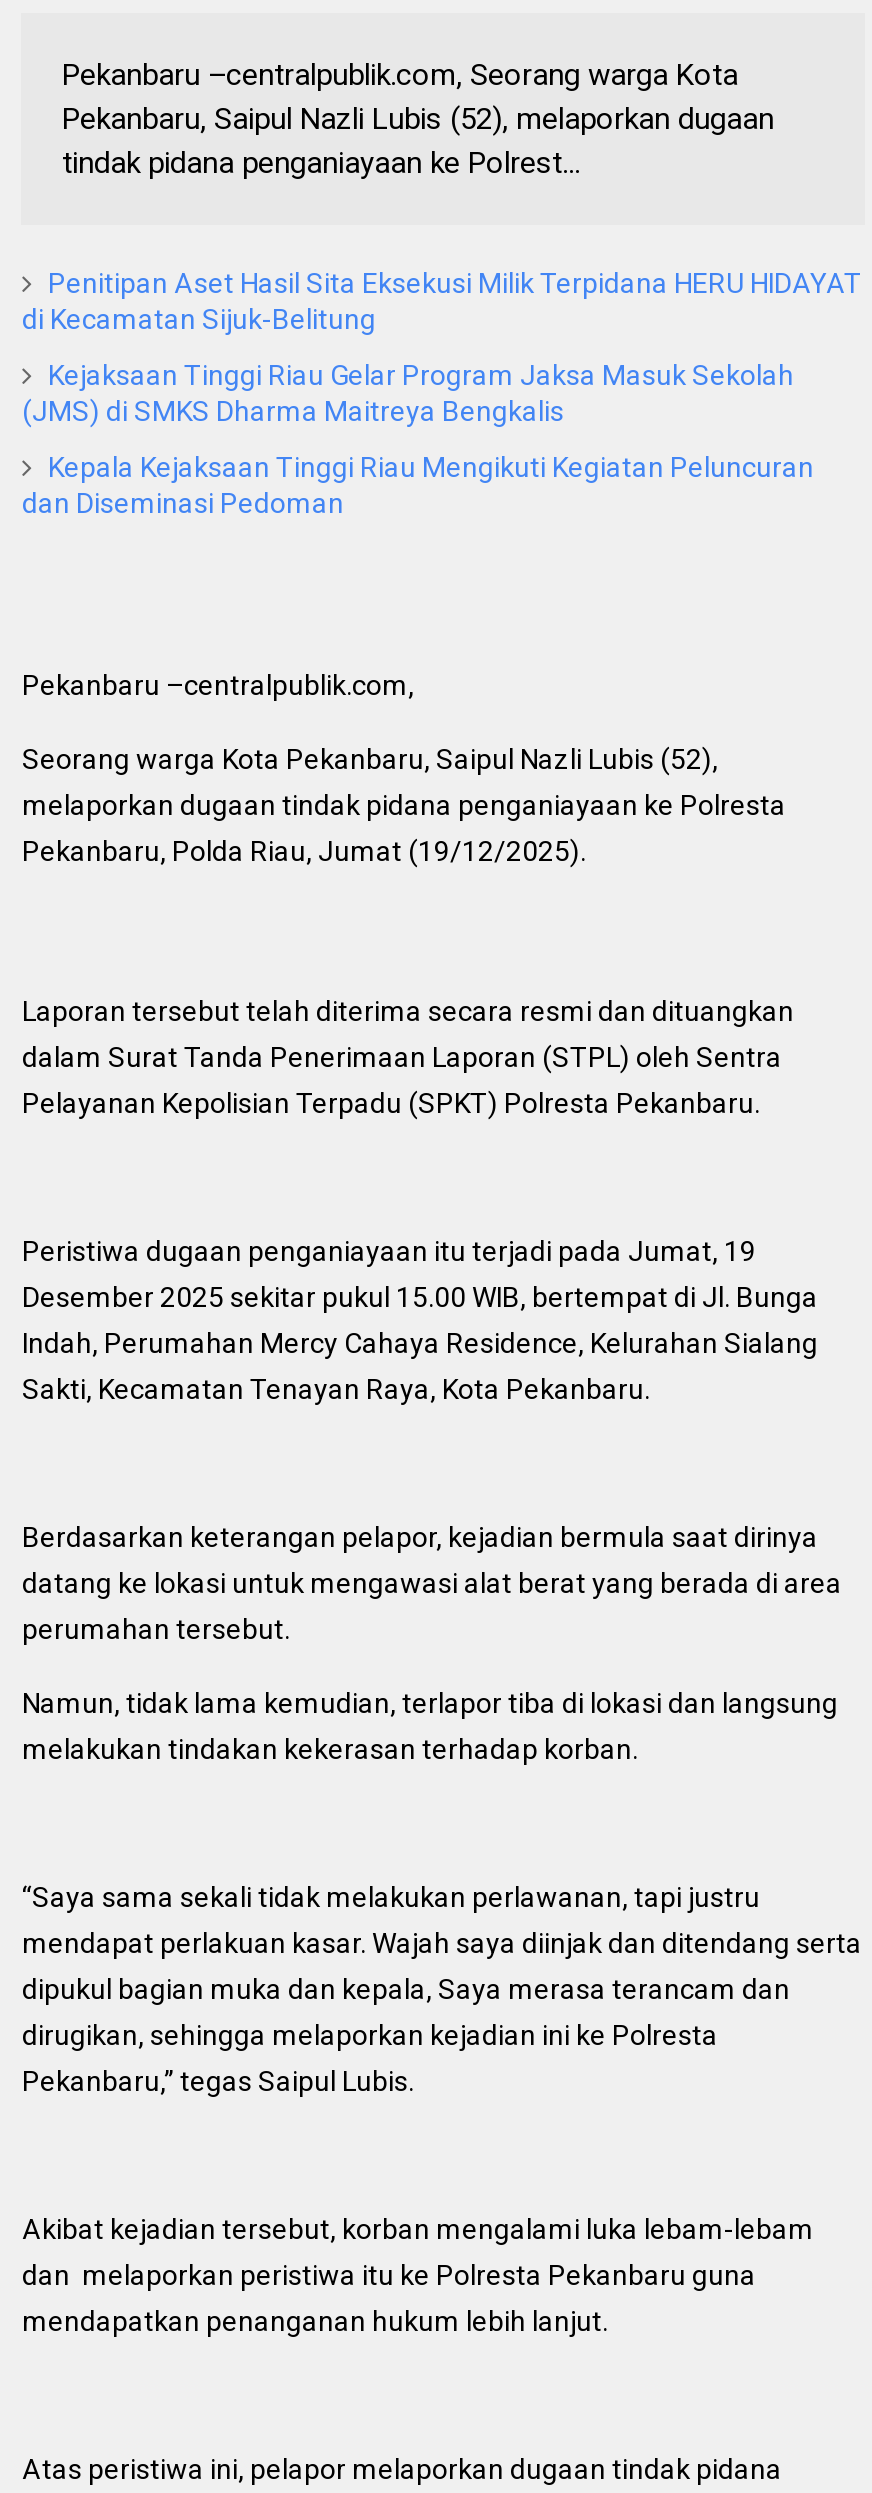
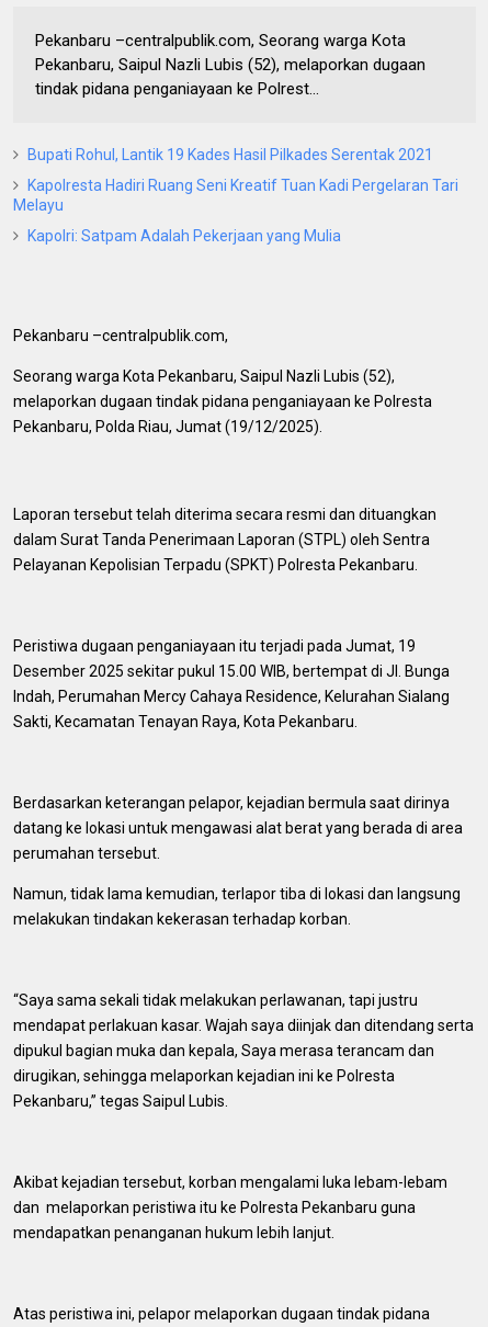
- Penitipan Aset Hasil Sita Eksekusi Milik Terpidana HERU HIDAYAT
- di Kecamatan Sijuk-Belitung
+ Bupati Rohul, Lantik 19 Kades Hasil Pilkades Serentak 2021

- Kejaksaan Tinggi Riau Gelar Program Jaksa Masuk Sekolah
- (JMS) di SMKS Dharma Maitreya Bengkalis
+ Kapolresta Hadiri Ruang Seni Kreatif Tuan Kadi Pergelaran Tari
+ Melayu

- Kepala Kejaksaan Tinggi Riau Mengikuti Kegiatan Peluncuran
- dan Diseminasi Pedoman
+ Kapolri: Satpam Adalah Pekerjaan yang Mulia
